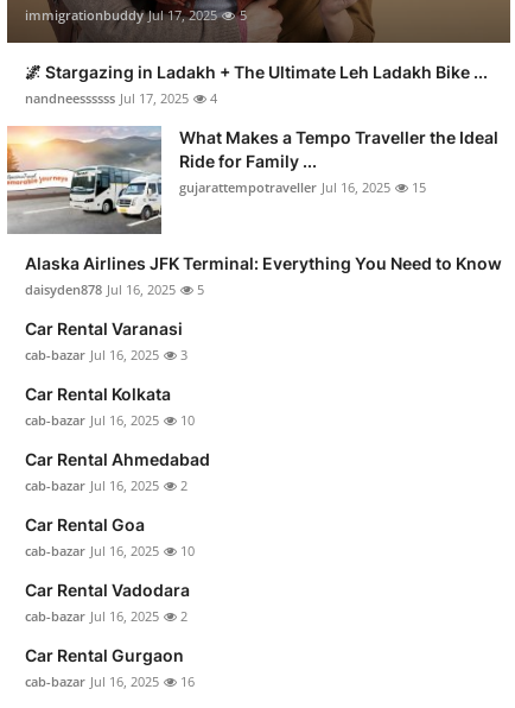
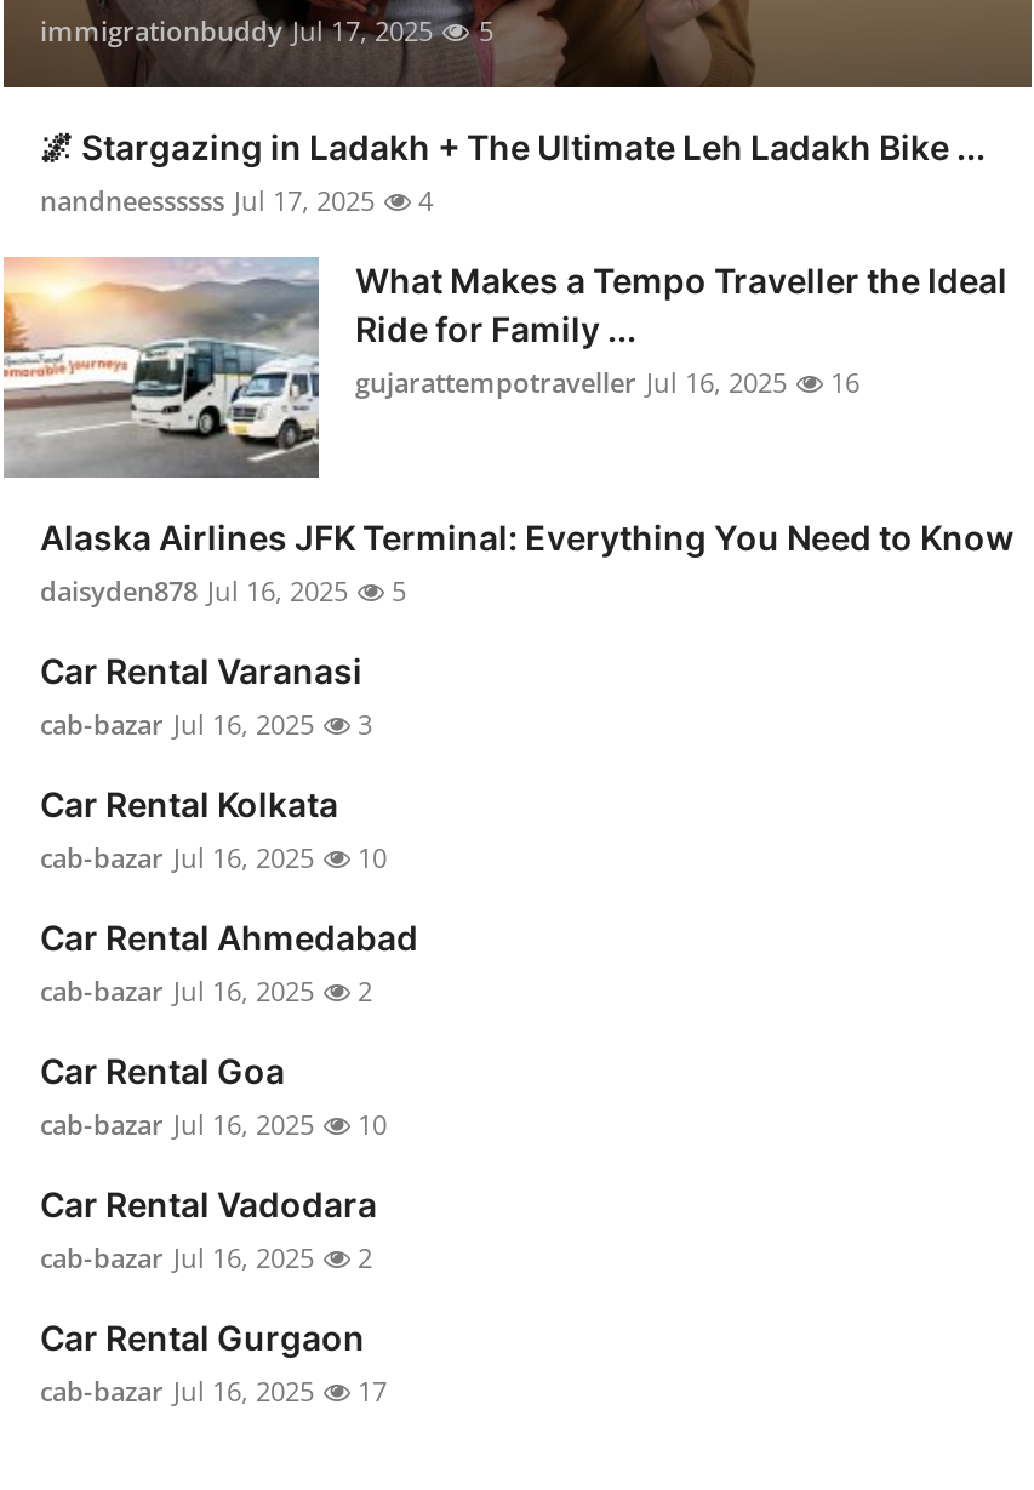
- gujarattempotraveller Jul 16, 2025 15
+ gujarattempotraveller Jul 16, 2025 16

- cab-bazar Jul 16, 2025 16
+ cab-bazar Jul 16, 2025 17
